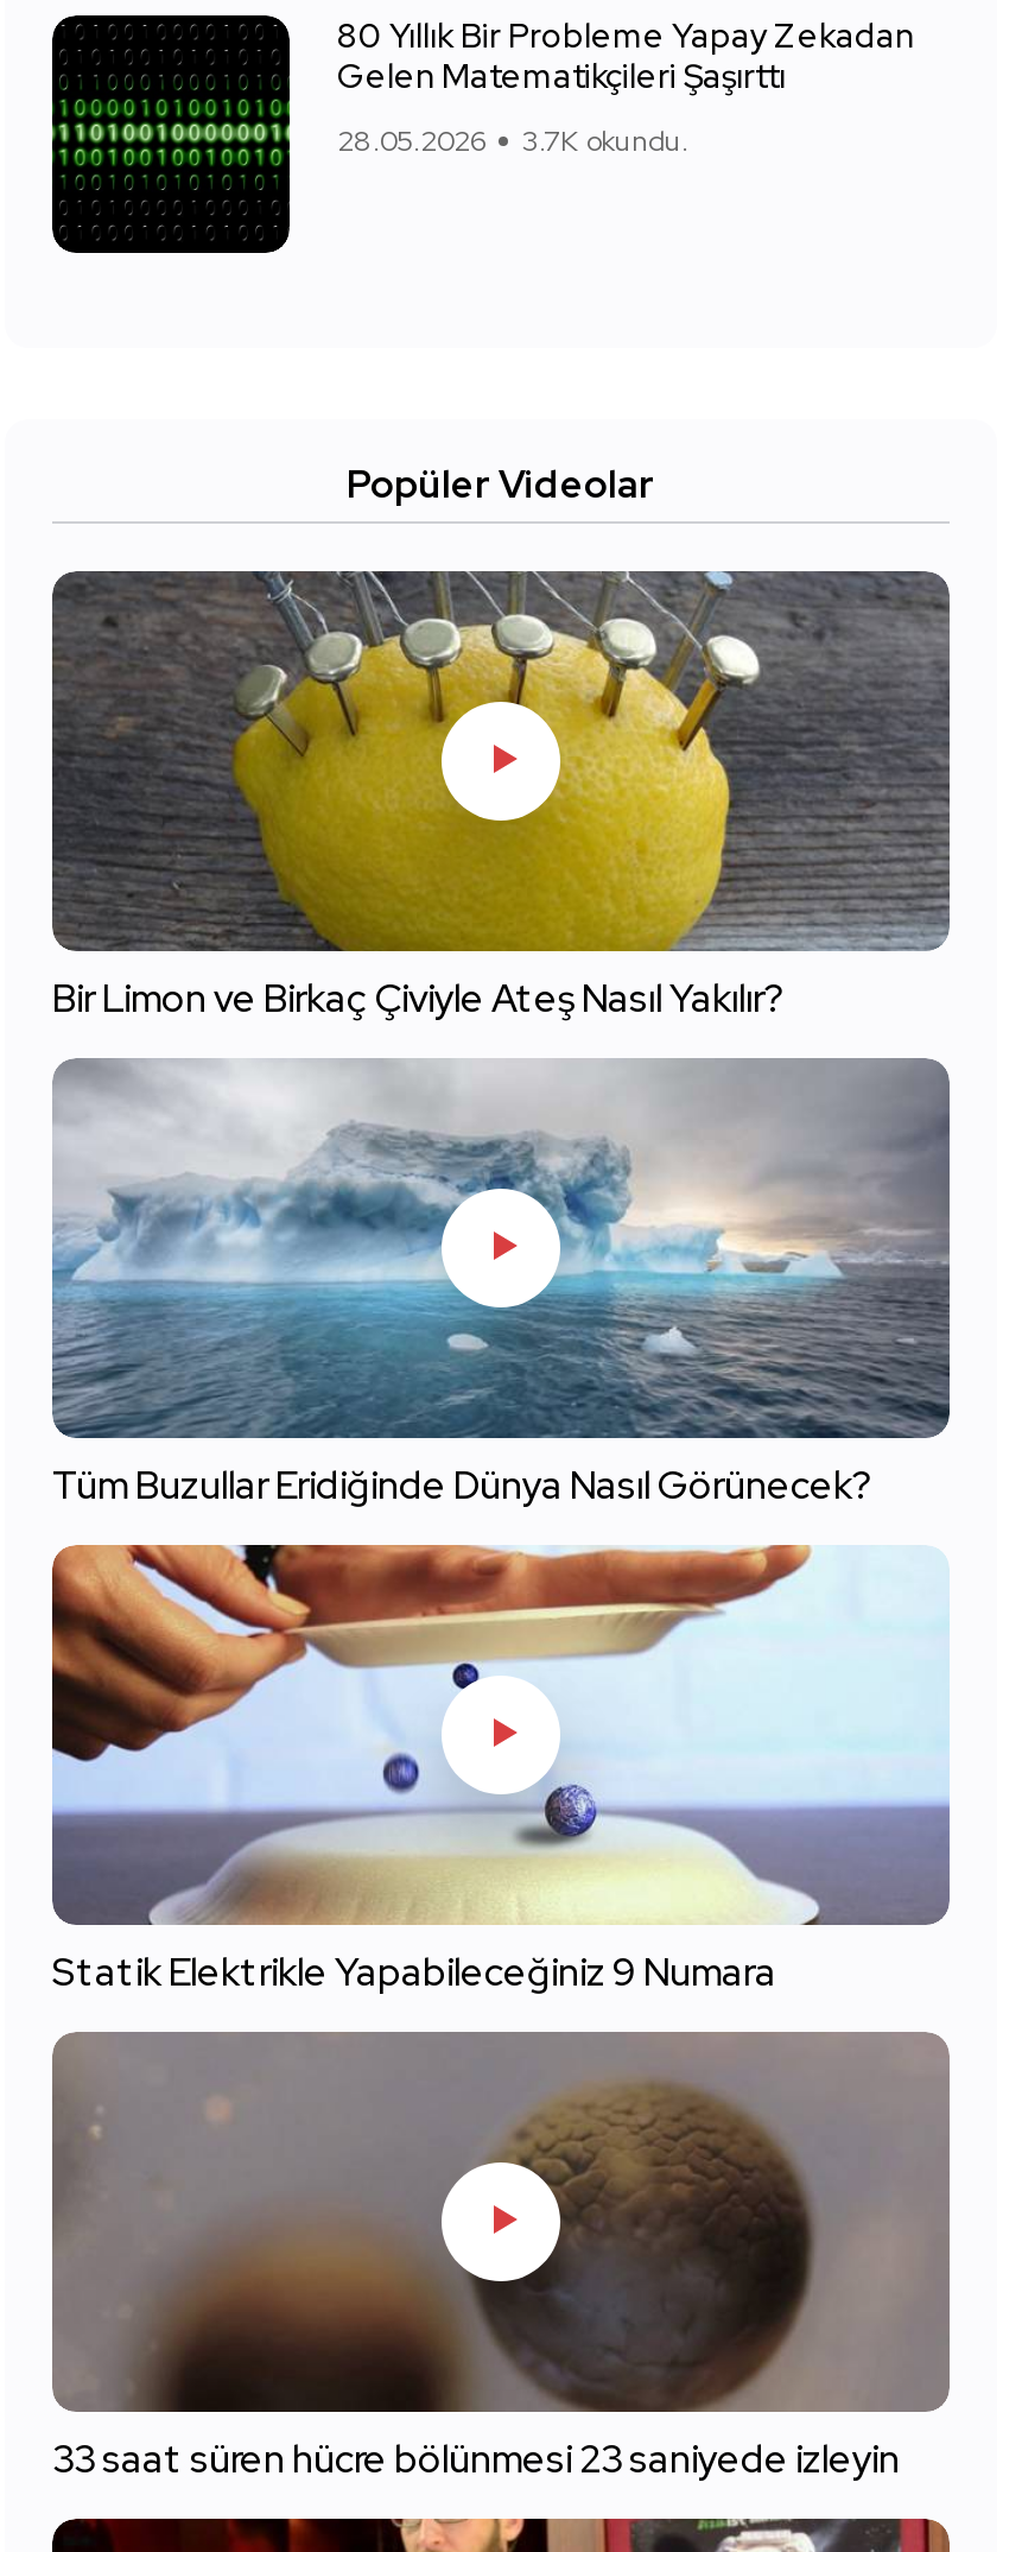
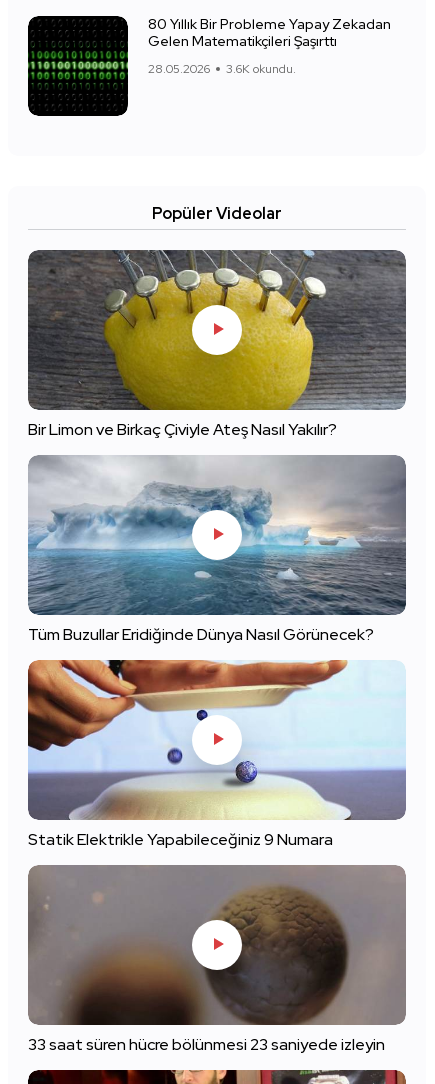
- 28.05.2026 3.7K okundu.
+ 28.05.2026 3.6K okundu.
